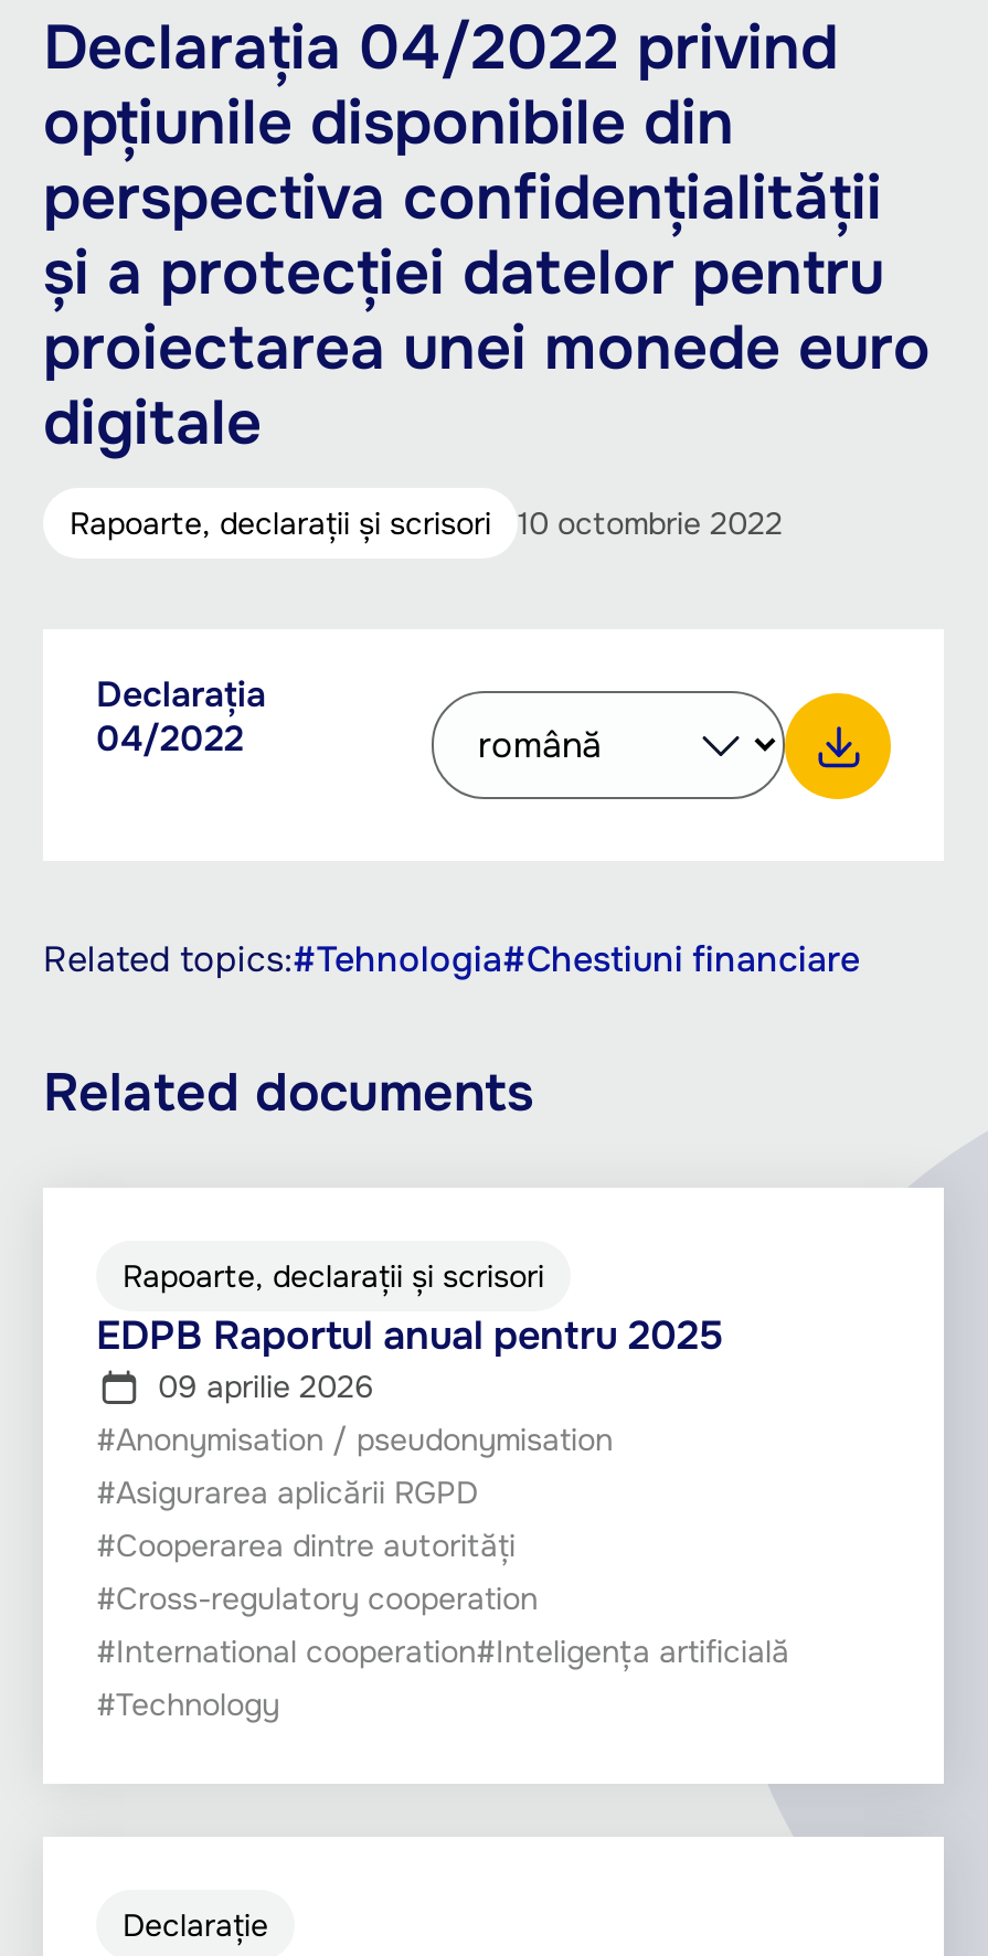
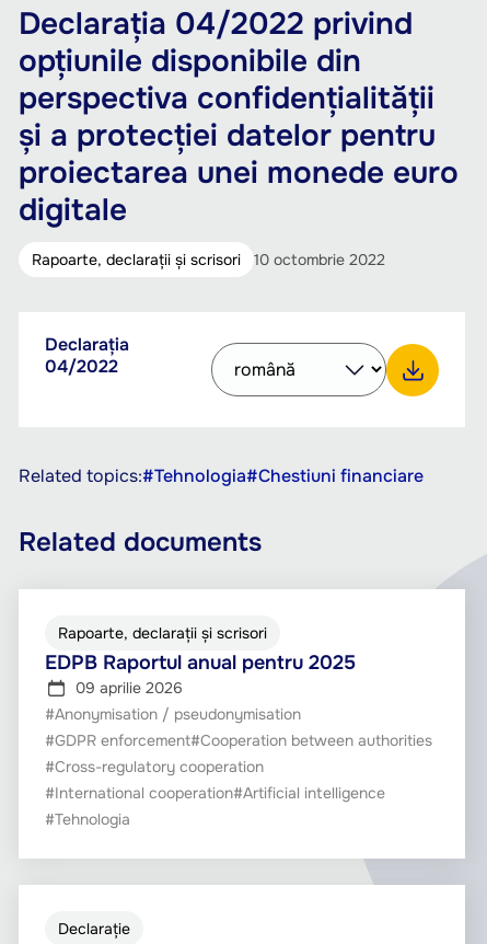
- #Asigurarea aplicării RGPD
- #Cooperarea dintre autorități
+ #GDPR enforcement#Cooperation between authorities

- #International cooperation#Inteligența artificială
- #Technology
+ #International cooperation#Artificial intelligence
+ #Tehnologia
